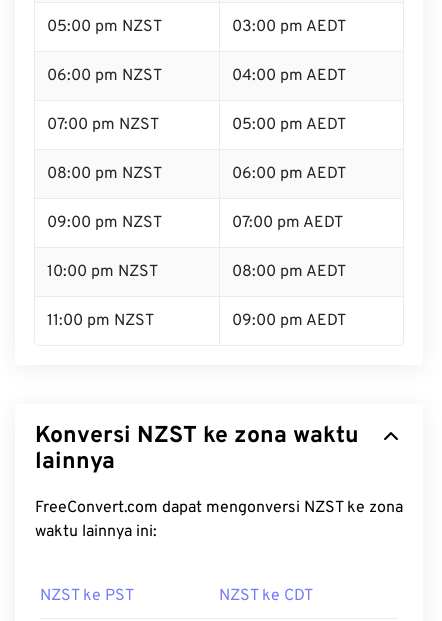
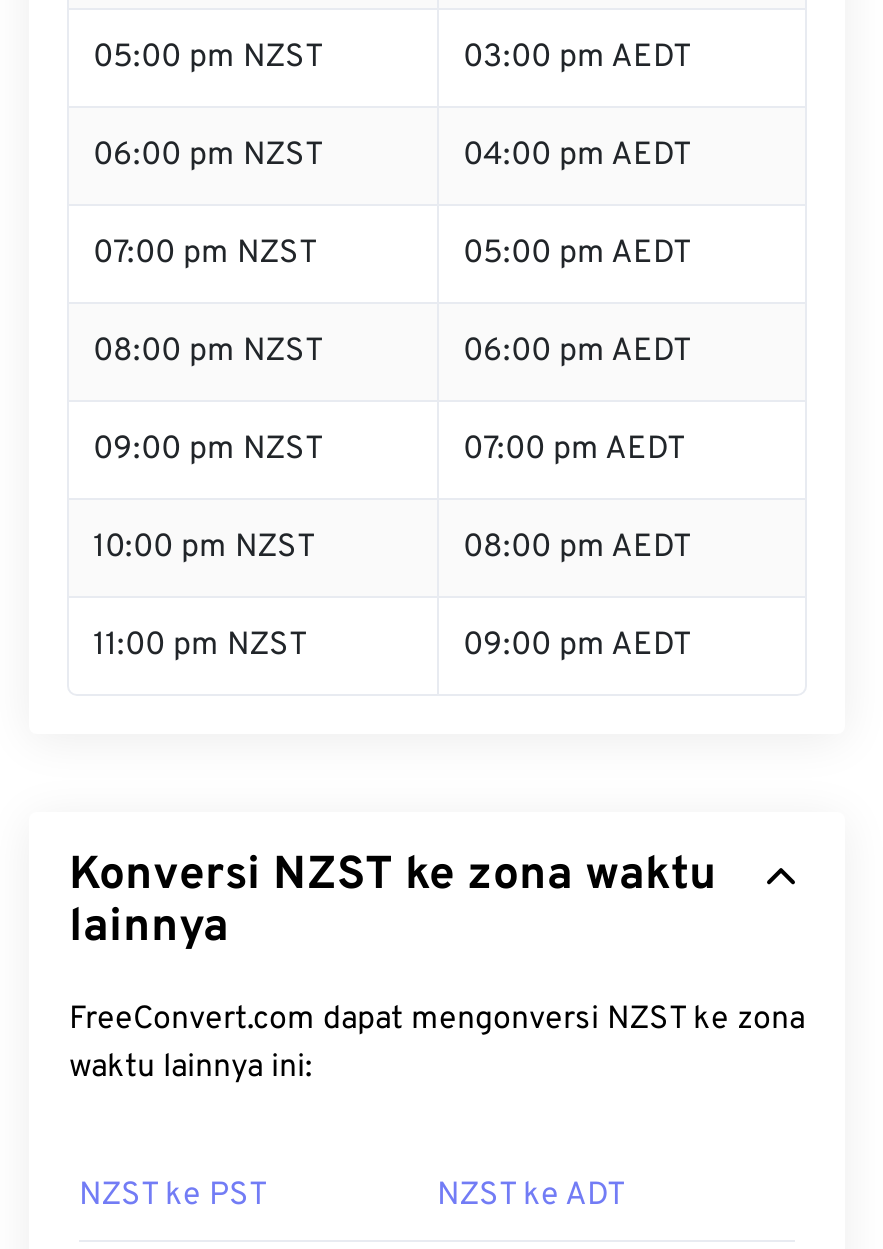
- NZST ke CDT
+ NZST ke ADT
